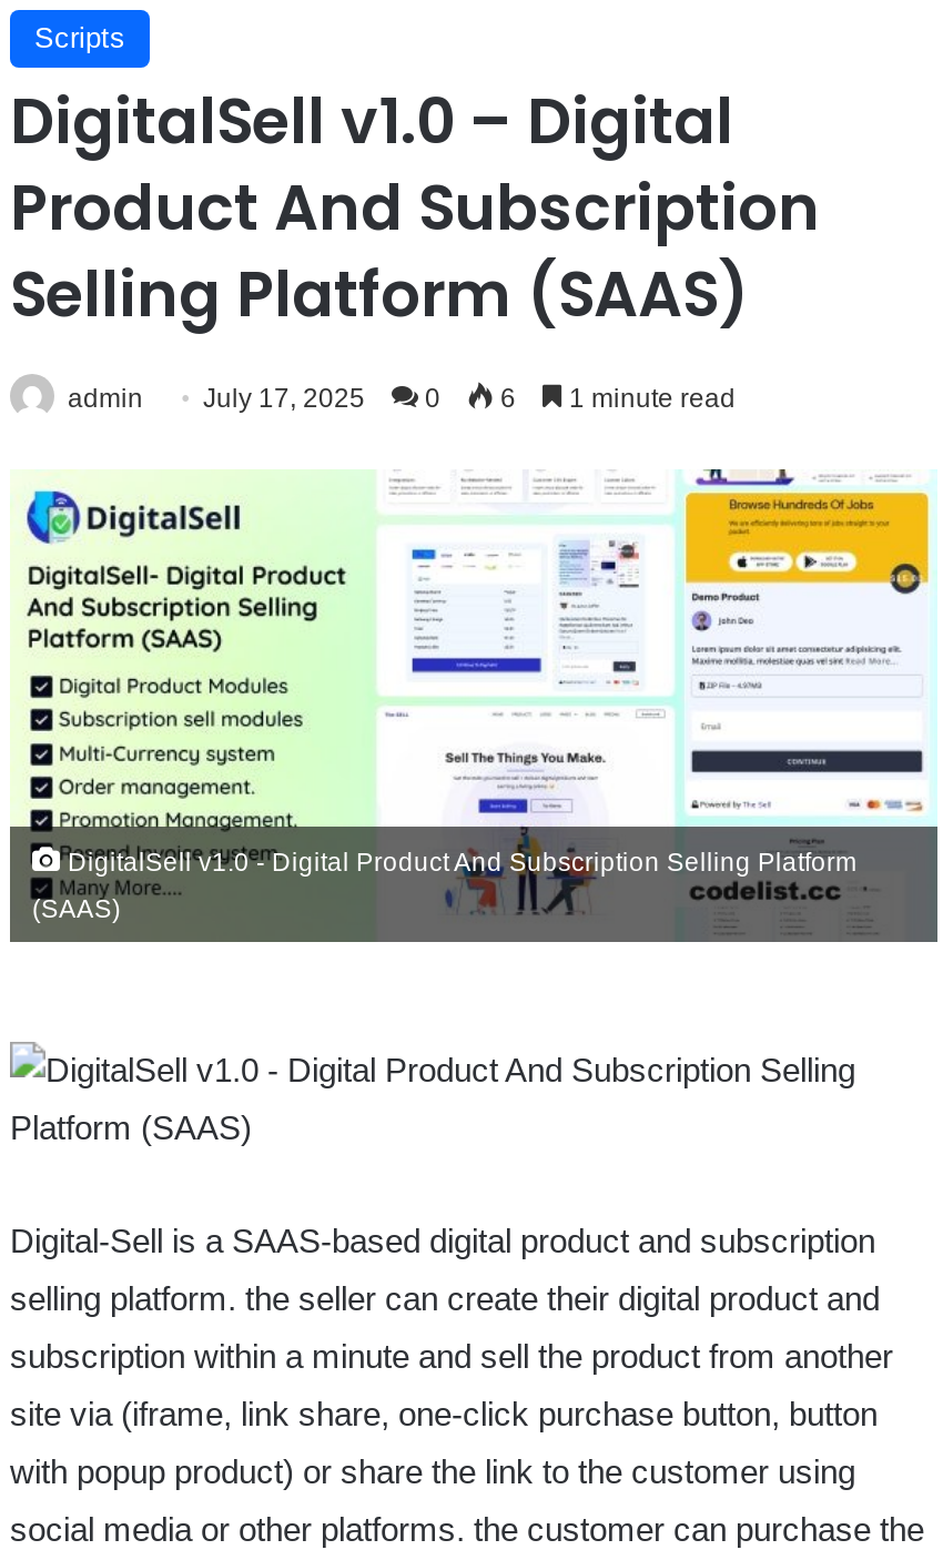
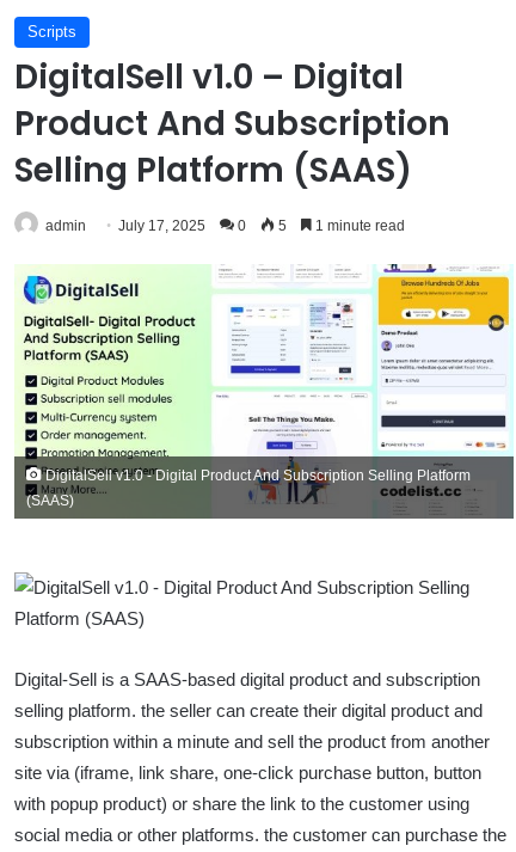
- admin July 17, 2025 0 6 1 minute read
+ admin July 17, 2025 0 5 1 minute read
